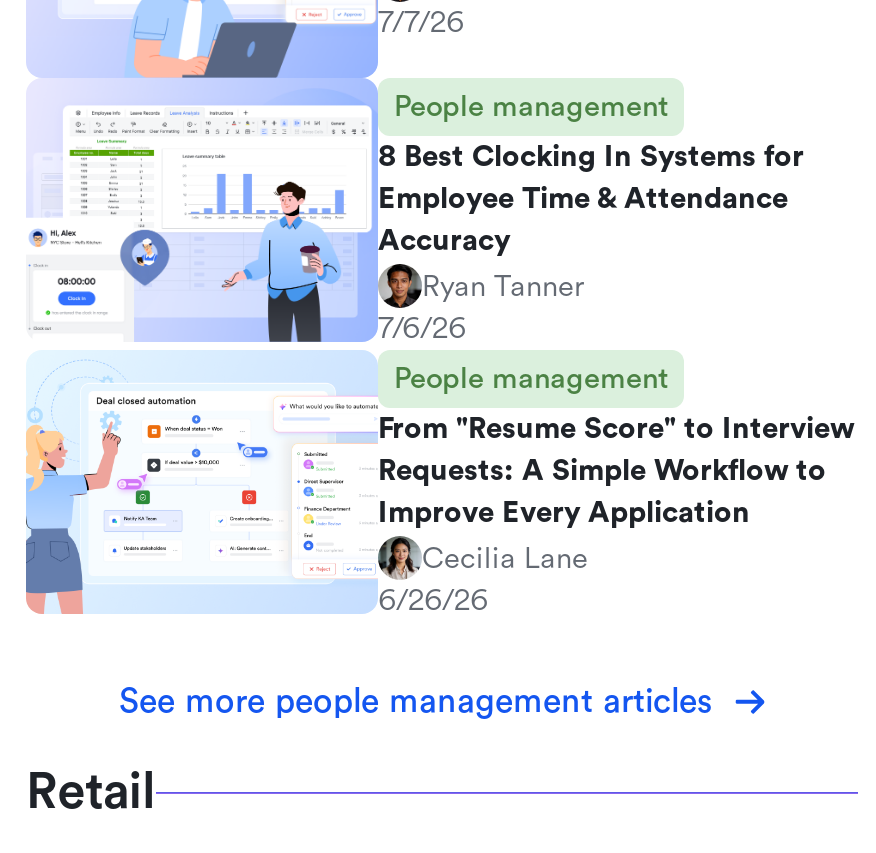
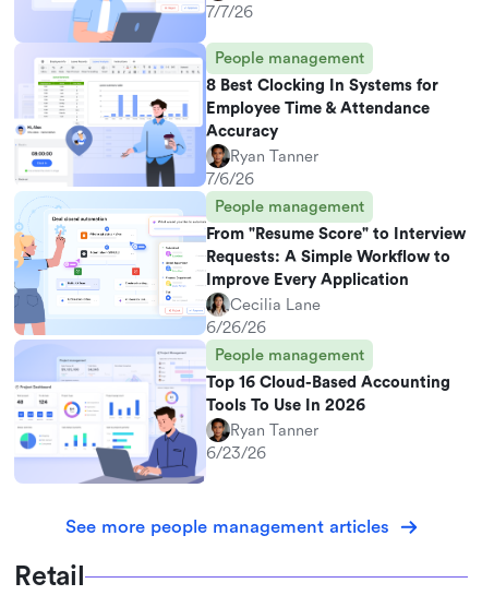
+ [image]
+ People management
+ Top 16 Cloud-Based Accounting
+ Tools To Use In 2026
+ Ryan Tanner
+ 6/23/26
